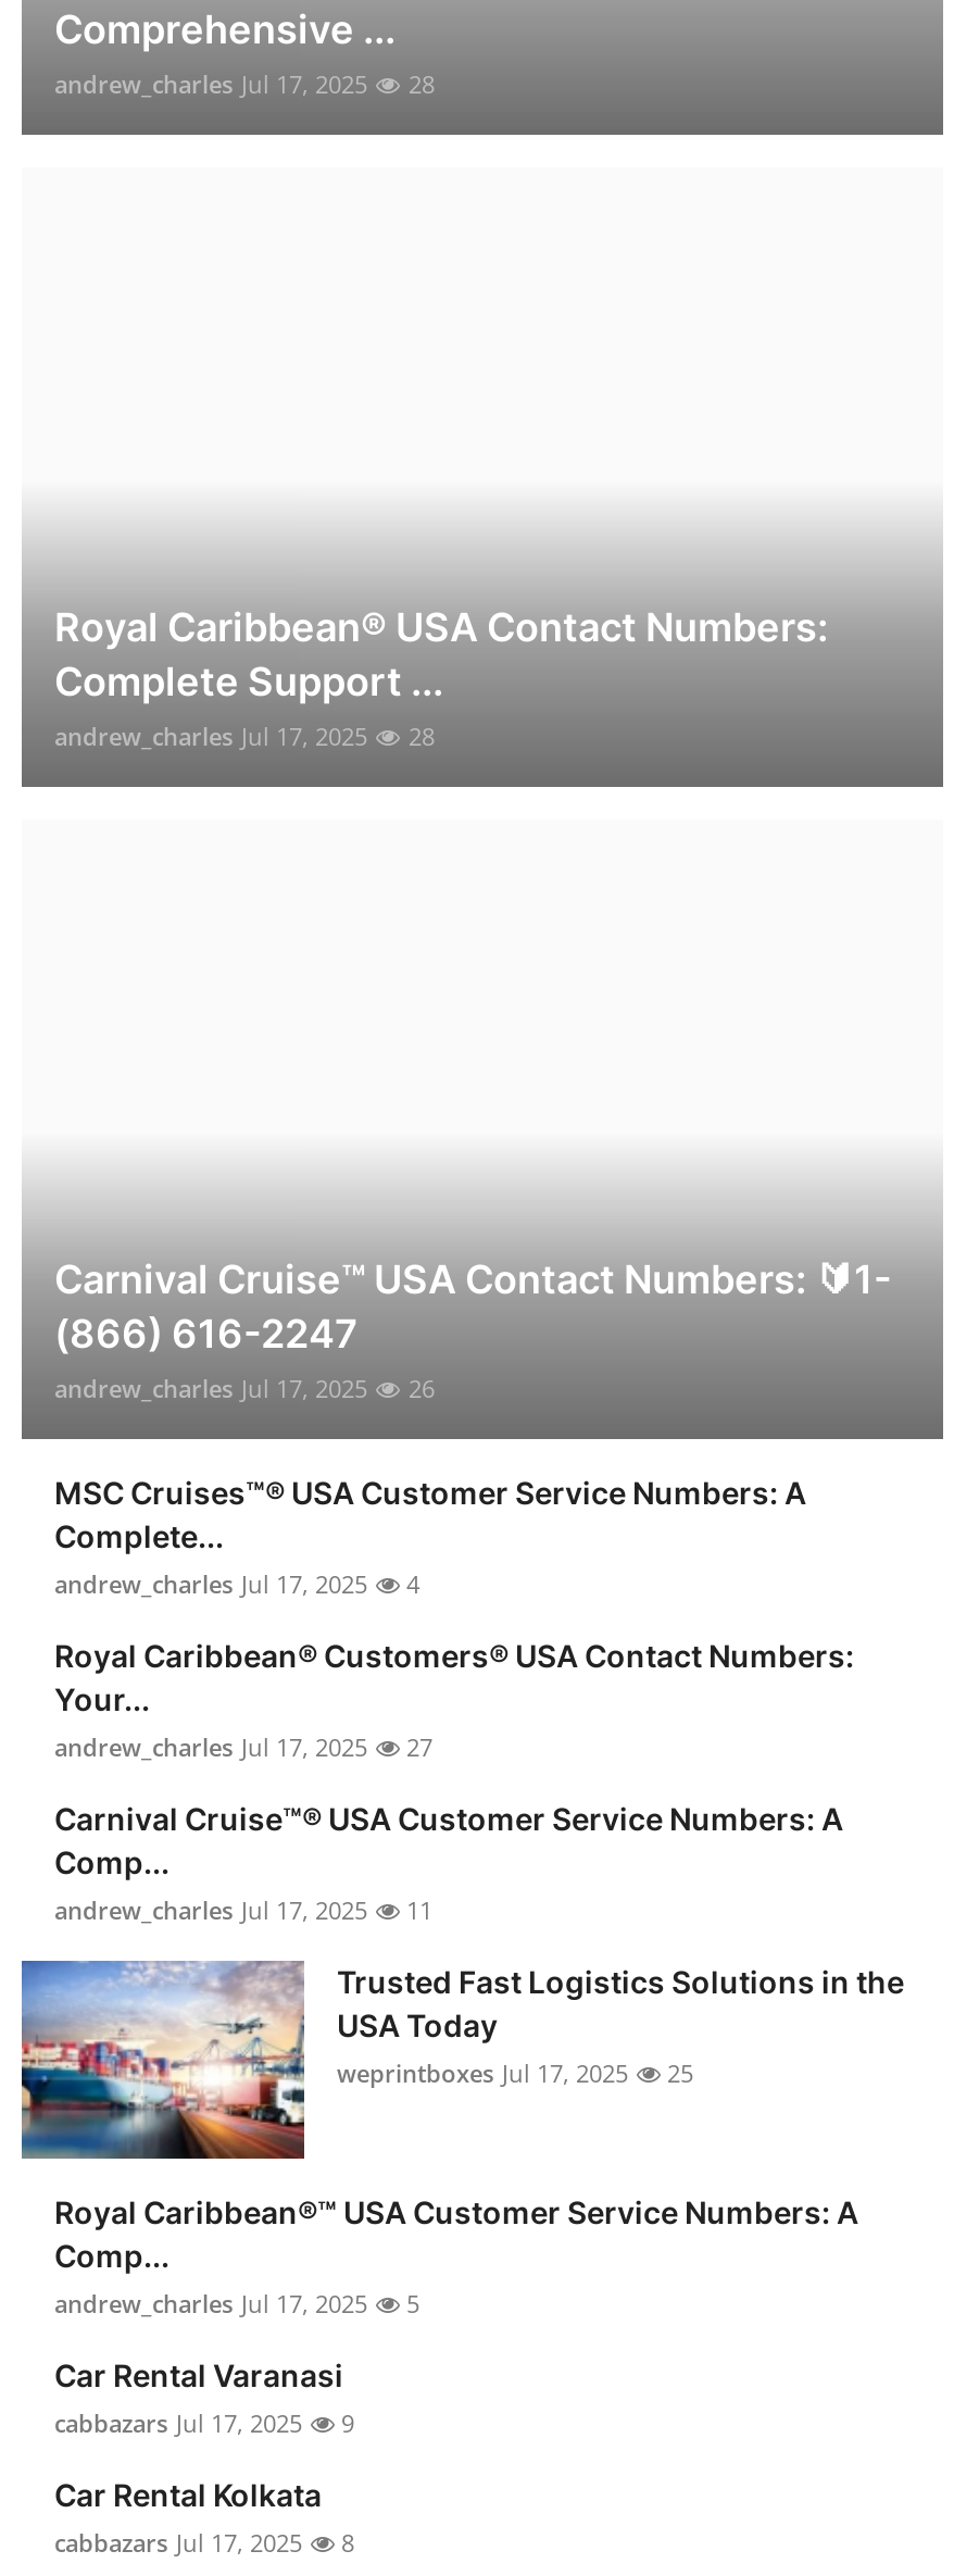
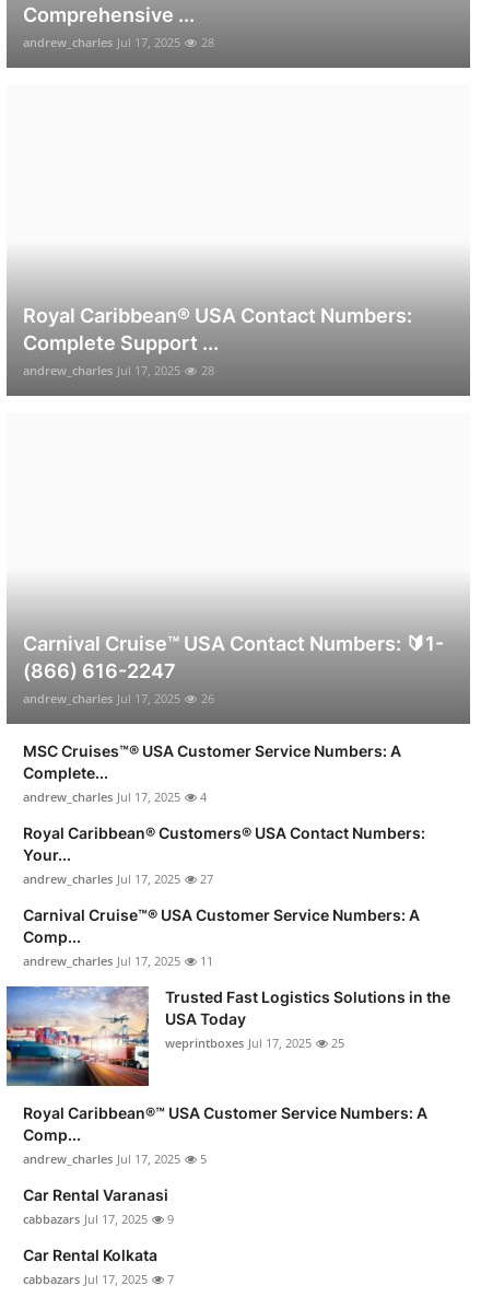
- cabbazars Jul 17, 2025 8
+ cabbazars Jul 17, 2025 7
